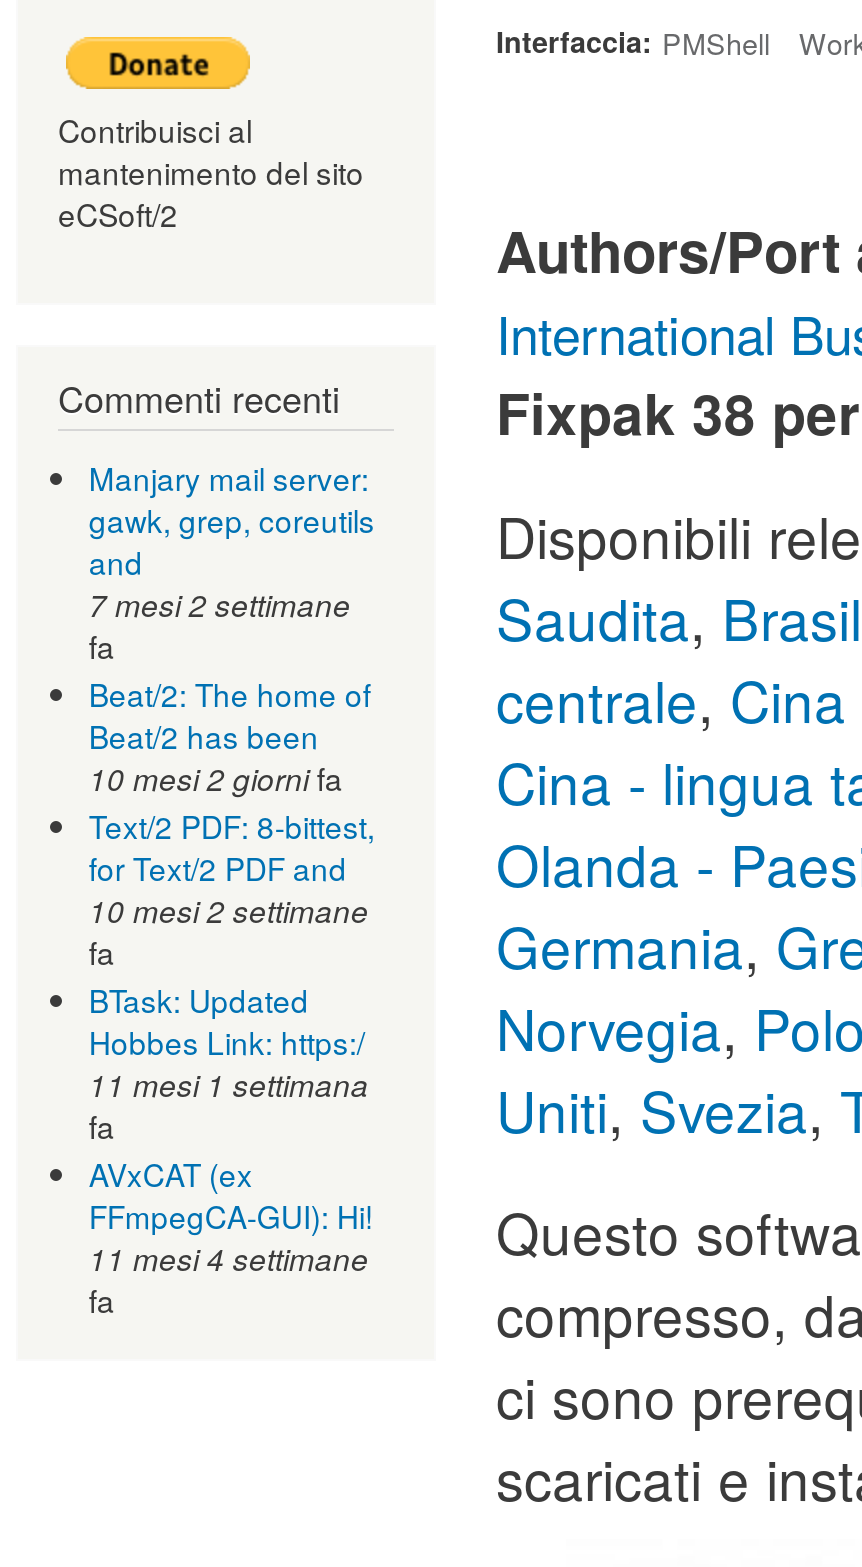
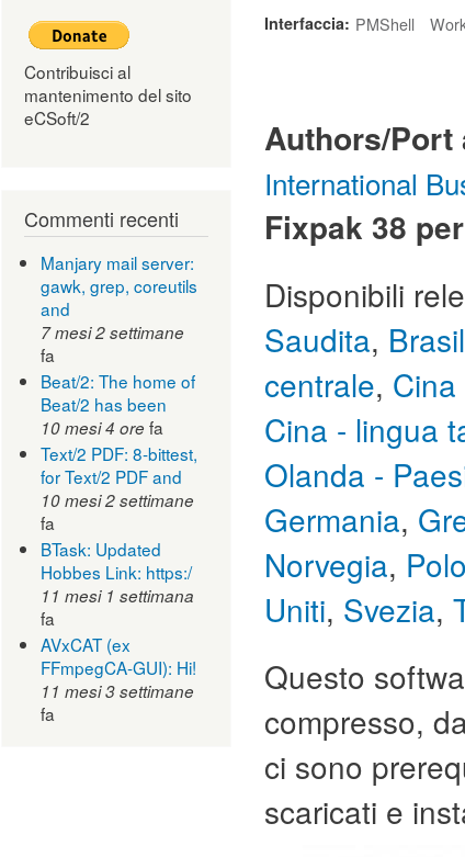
- 10 mesi 2 giornifa
+ 10 mesi 4 orefa

- 11 mesi 4 settimane
+ 11 mesi 3 settimane
